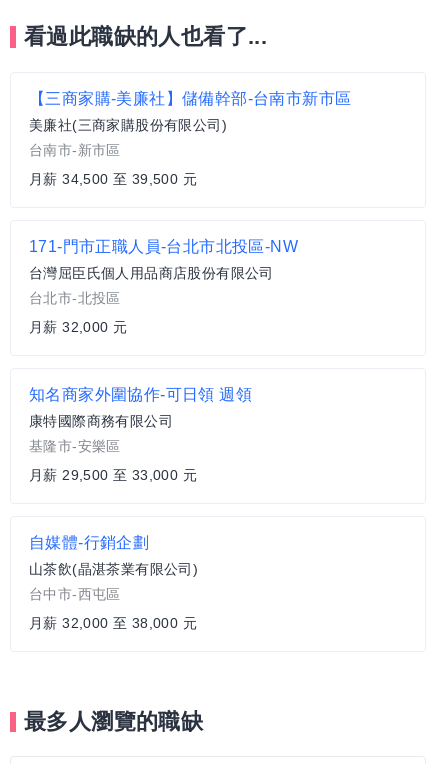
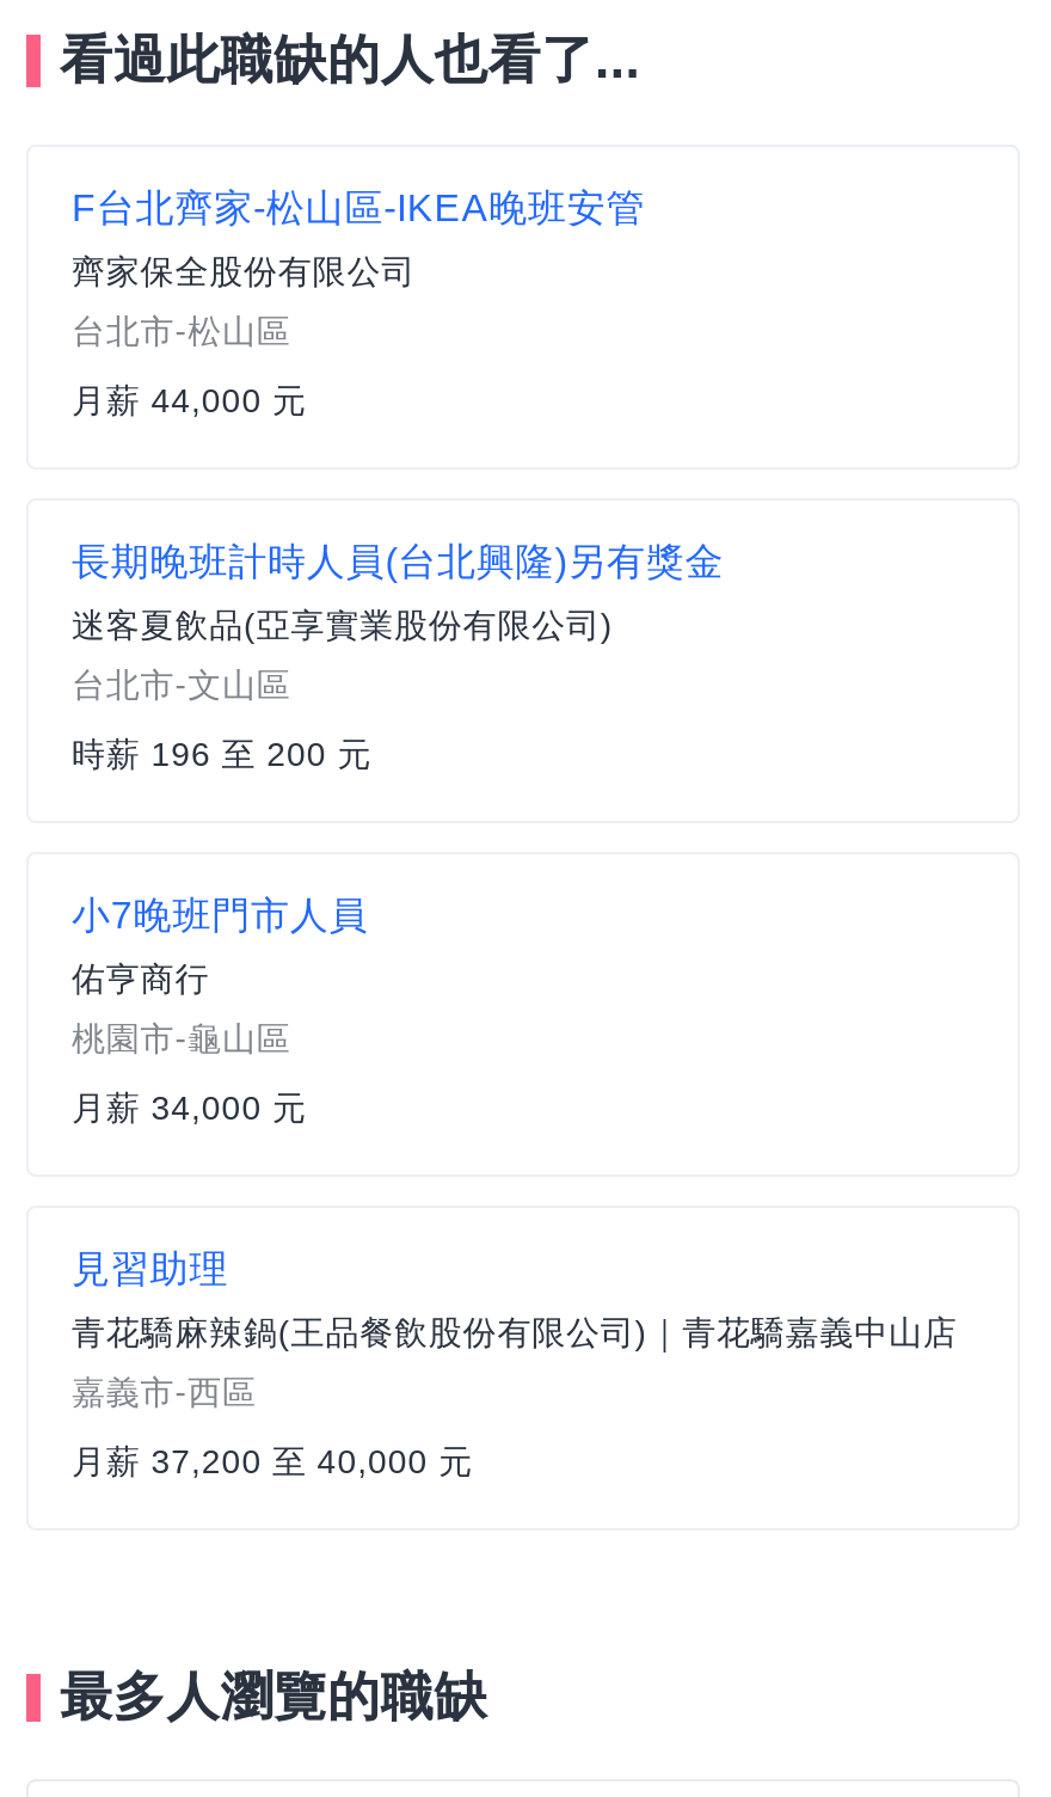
- 【三商家購-美廉社】儲備幹部-台南市新市區
+ F台北齊家-松山區-IKEA晚班安管

- 美廉社(三商家購股份有限公司)
+ 齊家保全股份有限公司

- 台南市-新市區
+ 台北市-松山區

- 月薪 34,500 至 39,500 元
+ 月薪 44,000 元

- 171-門市正職人員-台北市北投區-NW
+ 長期晚班計時人員(台北興隆)另有獎金

- 台灣屈臣氏個人用品商店股份有限公司
+ 迷客夏飲品(亞享實業股份有限公司)

- 台北市-北投區
+ 台北市-文山區

- 月薪 32,000 元
+ 時薪 196 至 200 元

- 知名商家外圍協作-可日領 週領
+ 小7晚班門市人員

- 康特國際商務有限公司
+ 佑亨商行

- 基隆市-安樂區
+ 桃園市-龜山區

- 月薪 29,500 至 33,000 元
+ 月薪 34,000 元

- 自媒體-行銷企劃
+ 見習助理

- 山茶飲(晶湛茶業有限公司)
+ 青花驕麻辣鍋(王品餐飲股份有限公司)｜青花驕嘉義中山店

- 台中市-西屯區
+ 嘉義市-西區

- 月薪 32,000 至 38,000 元
+ 月薪 37,200 至 40,000 元
